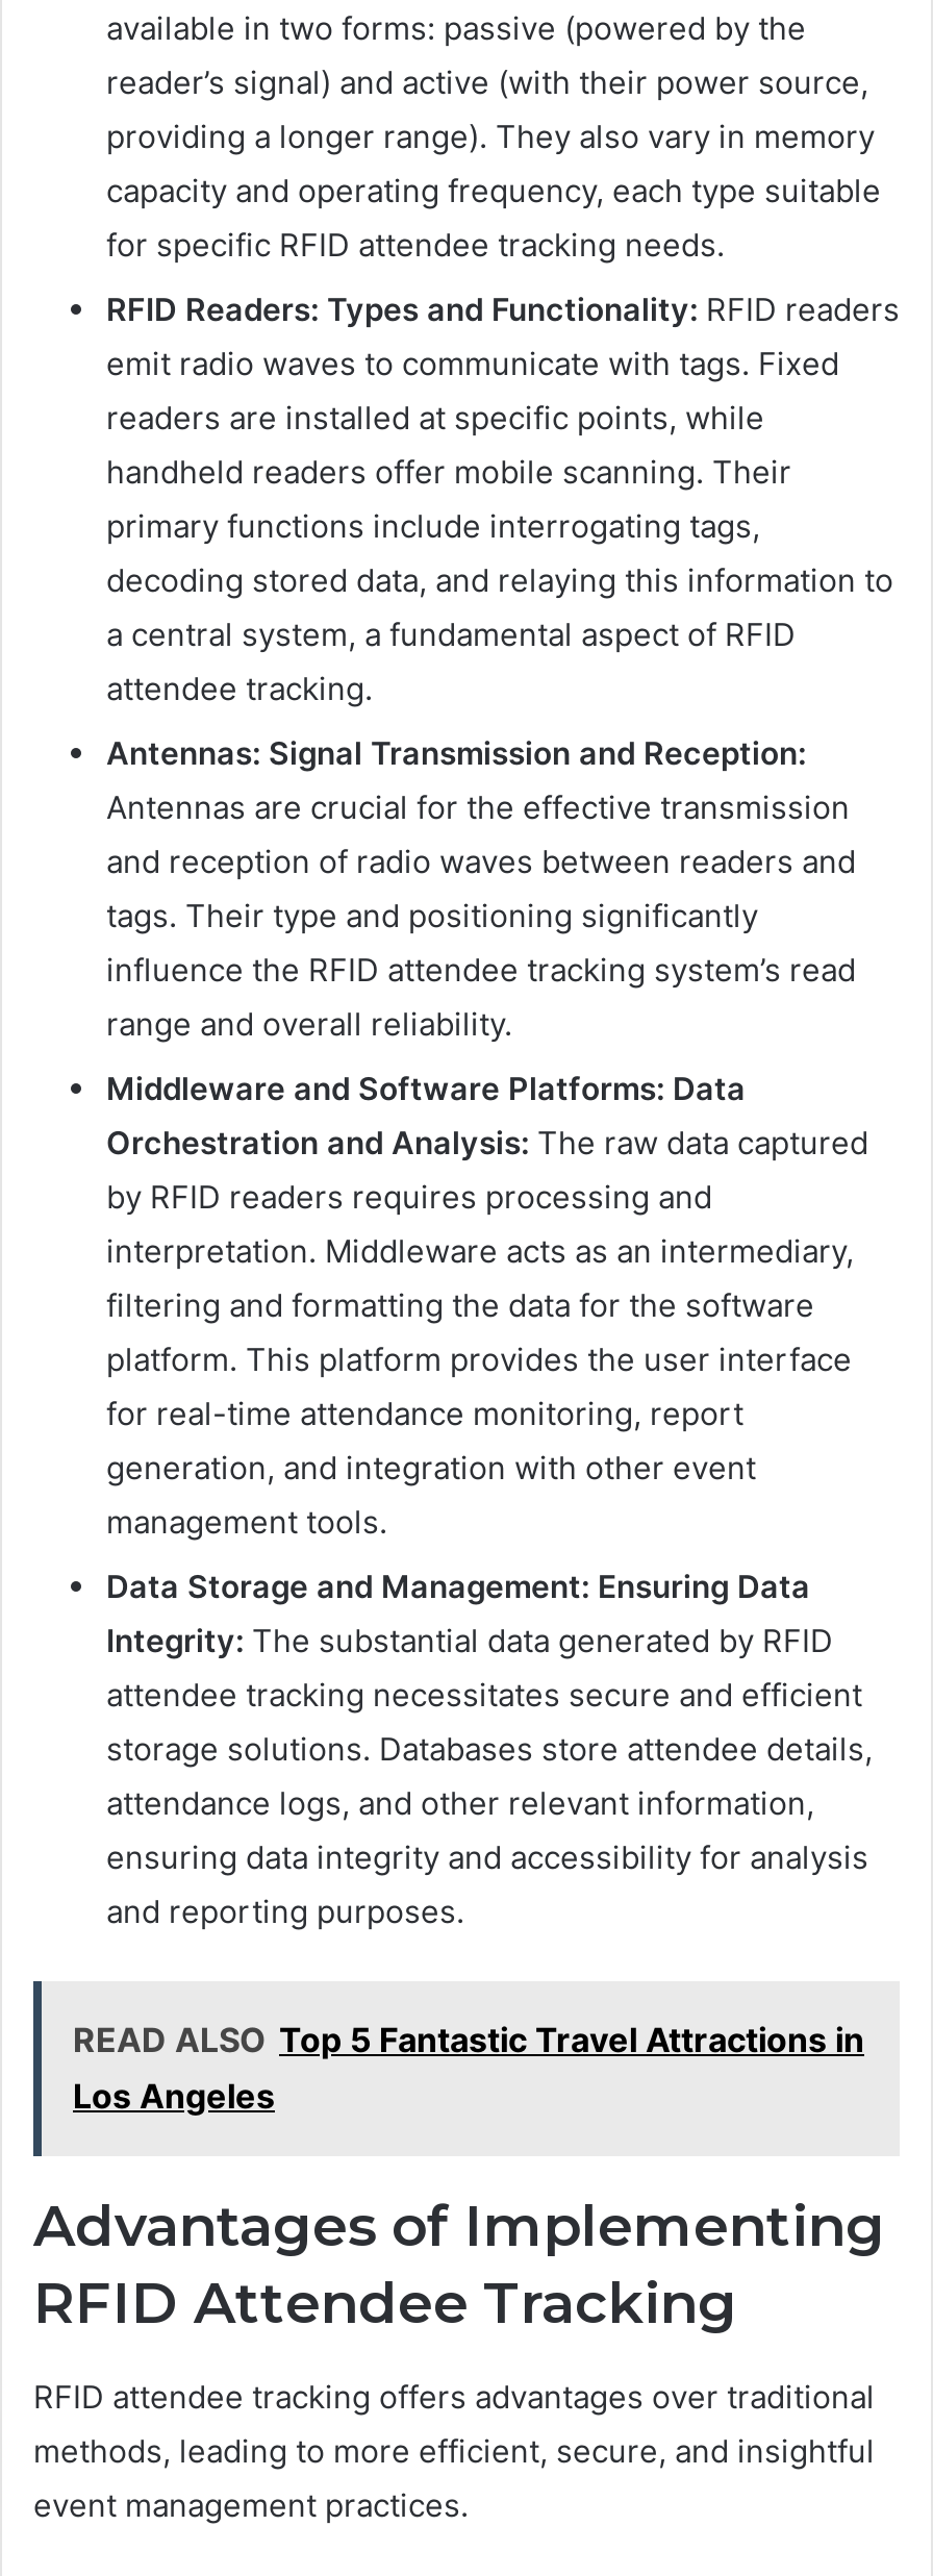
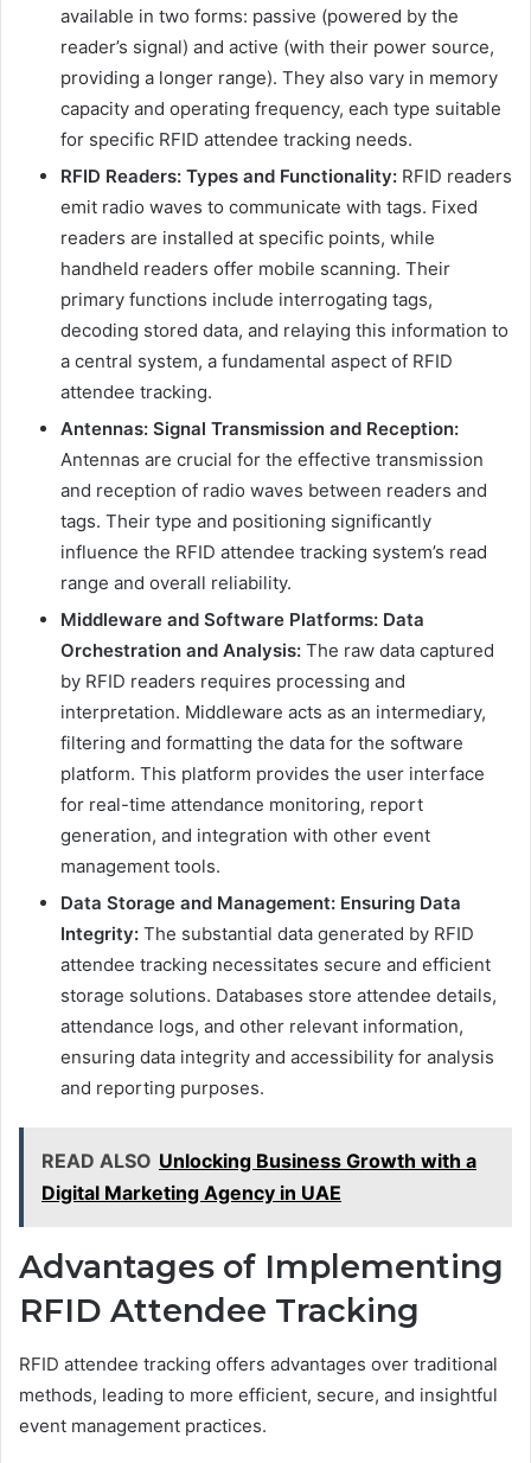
- READ ALSO Top 5 Fantastic Travel Attractions in
- Los Angeles
+ READ ALSO Unlocking Business Growth with a
+ Digital Marketing Agency in UAE
